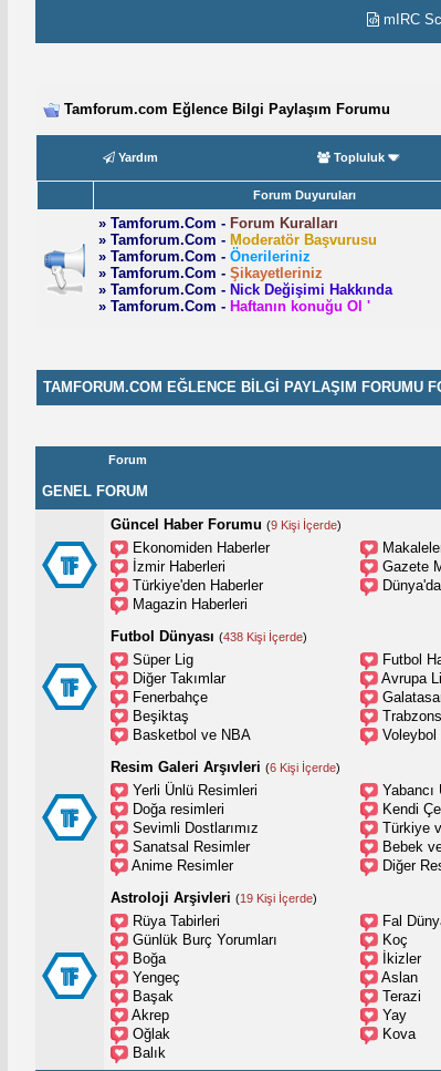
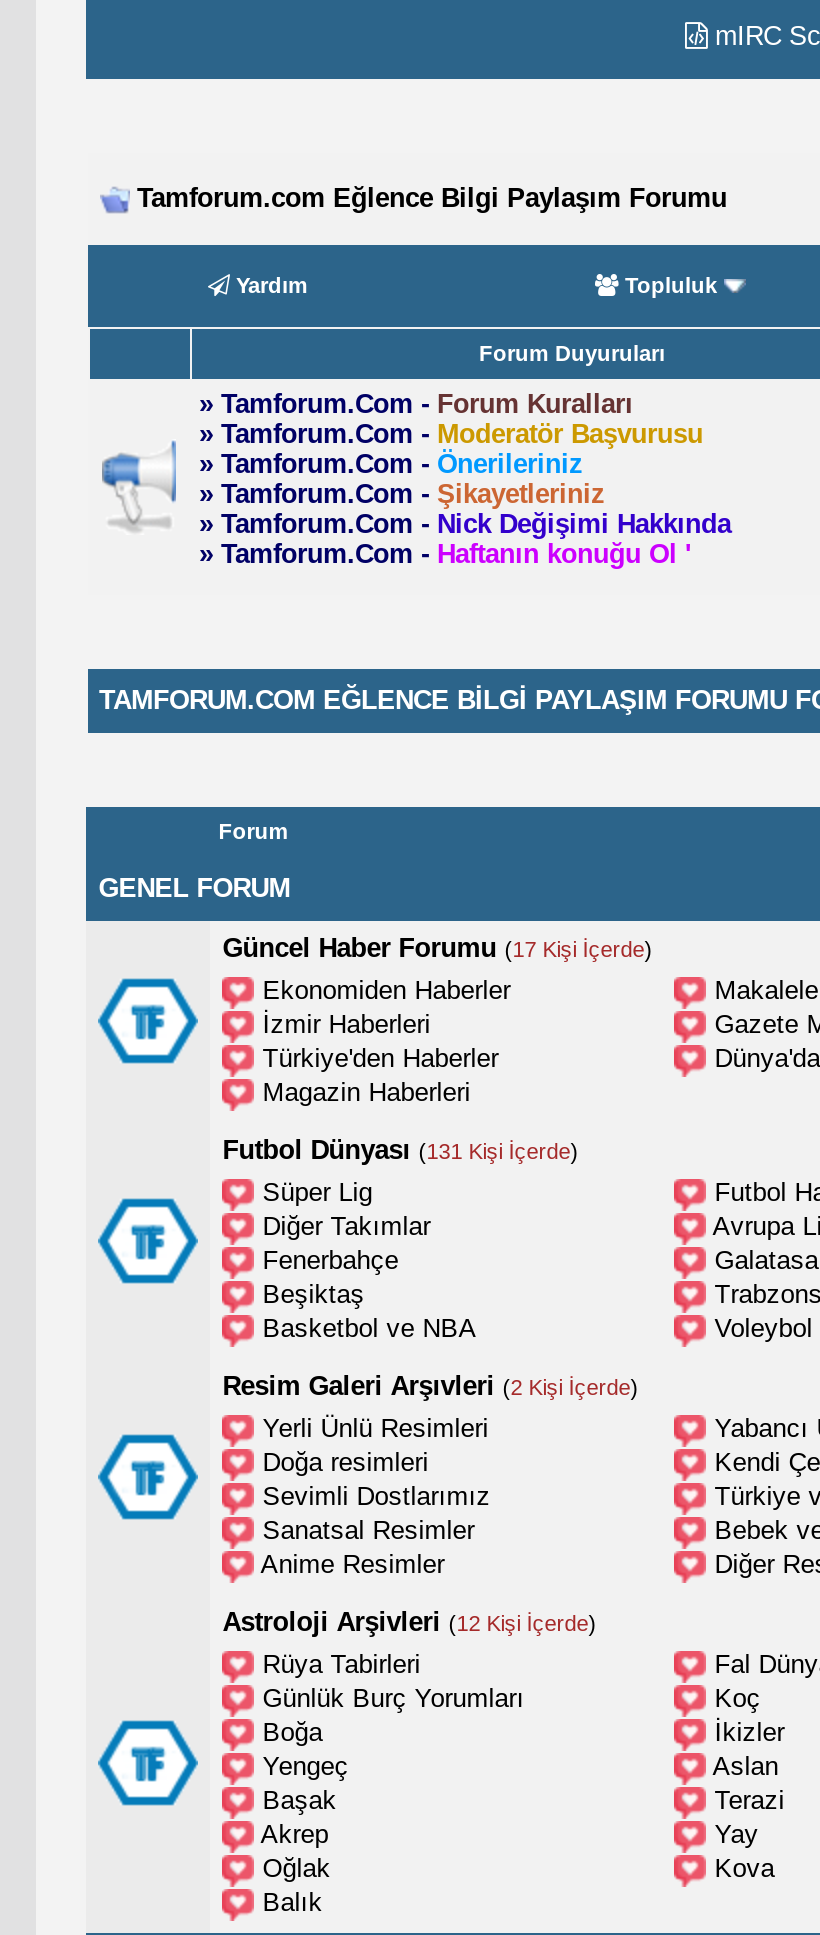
- Güncel Haber Forumu (9 Kişi İçerde)
+ Güncel Haber Forumu (17 Kişi İçerde)

- Futbol Dünyası (438 Kişi İçerde)
+ Futbol Dünyası (131 Kişi İçerde)

- Resim Galeri Arşıvleri (6 Kişi İçerde)
+ Resim Galeri Arşıvleri (2 Kişi İçerde)

- Astroloji Arşivleri (19 Kişi İçerde)
+ Astroloji Arşivleri (12 Kişi İçerde)
